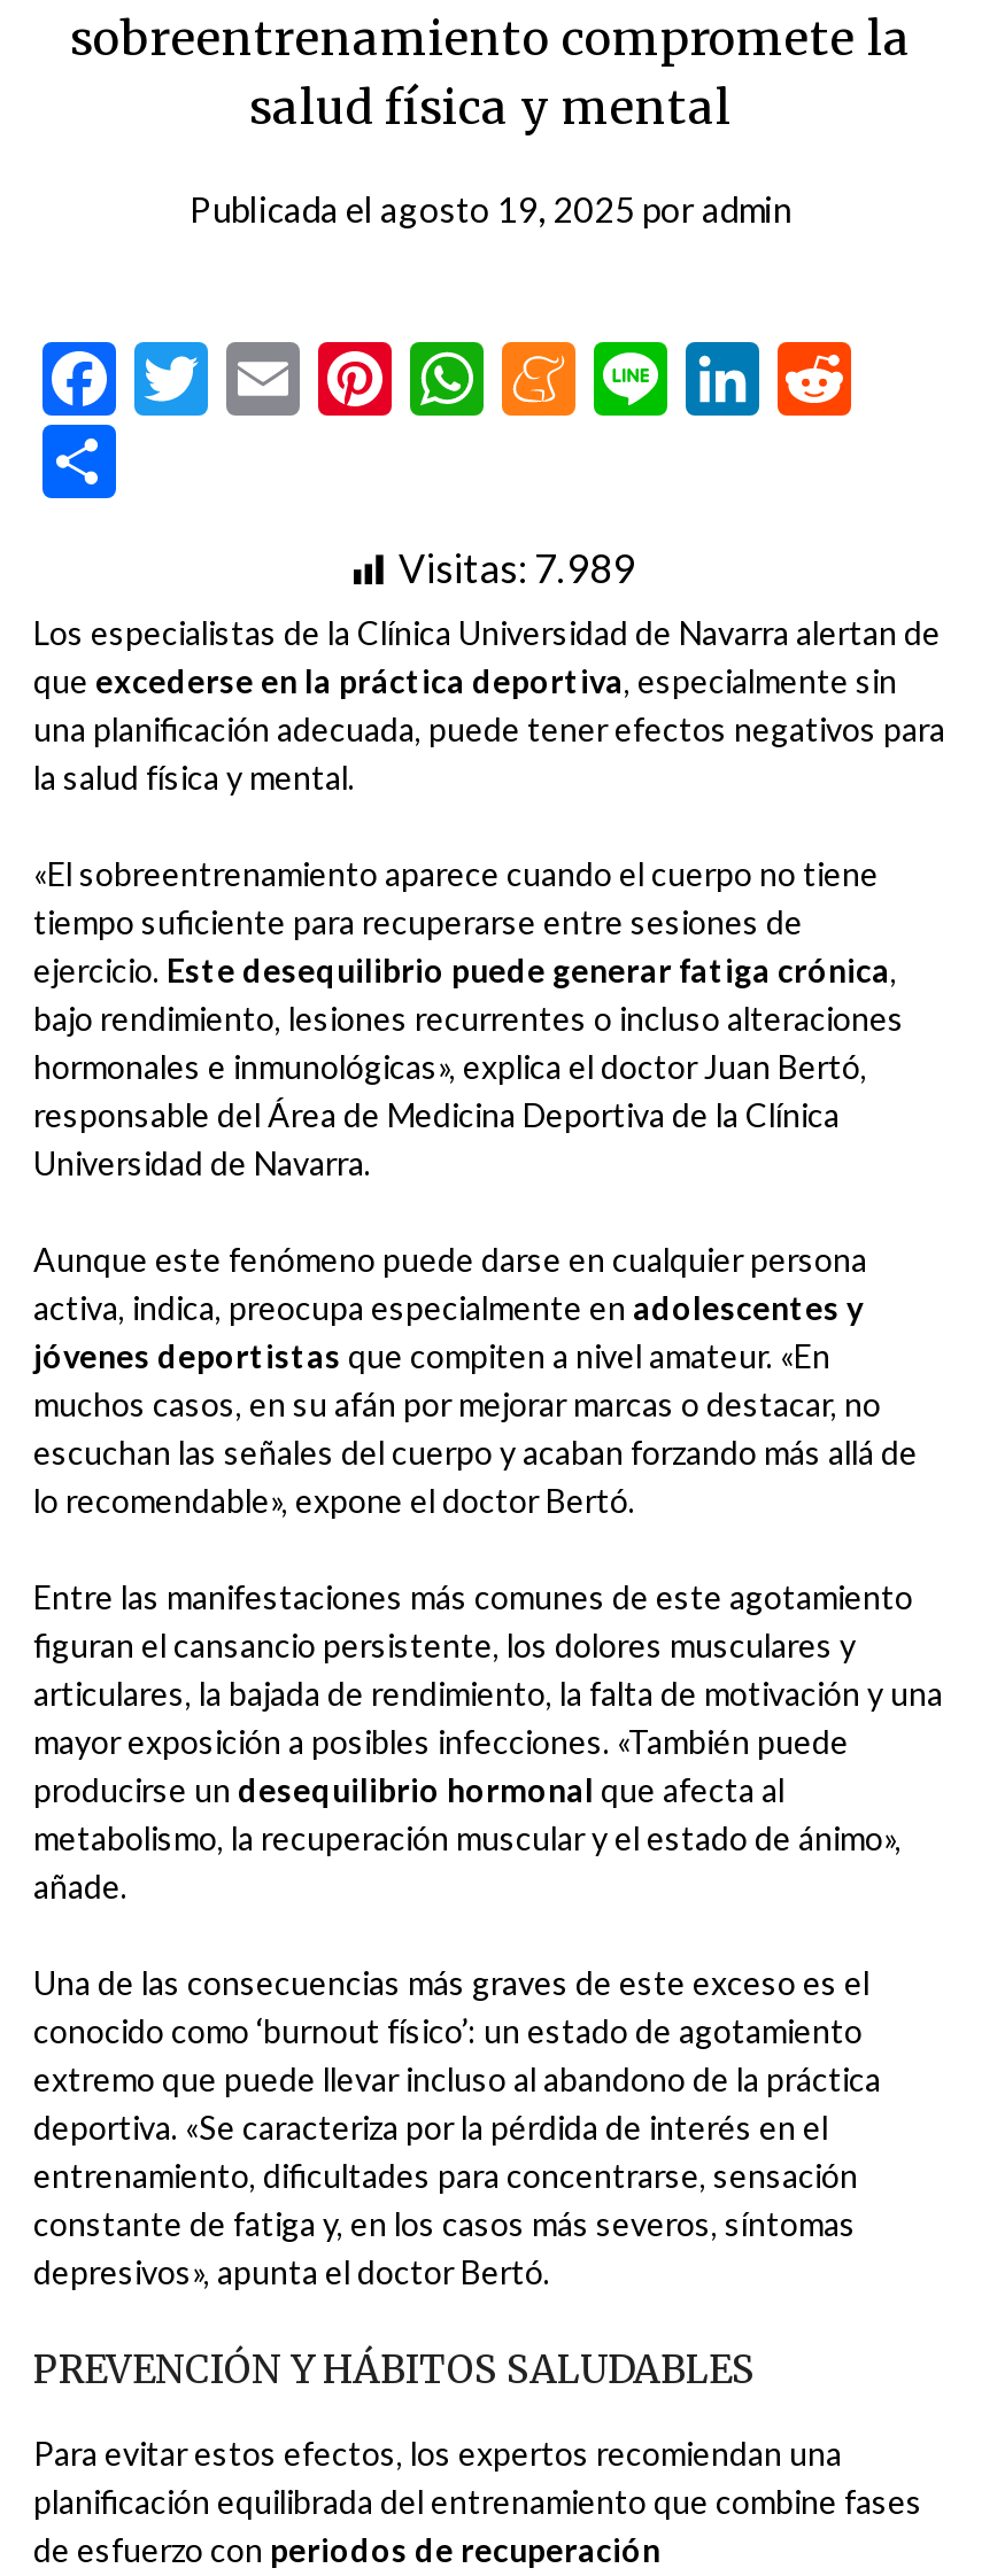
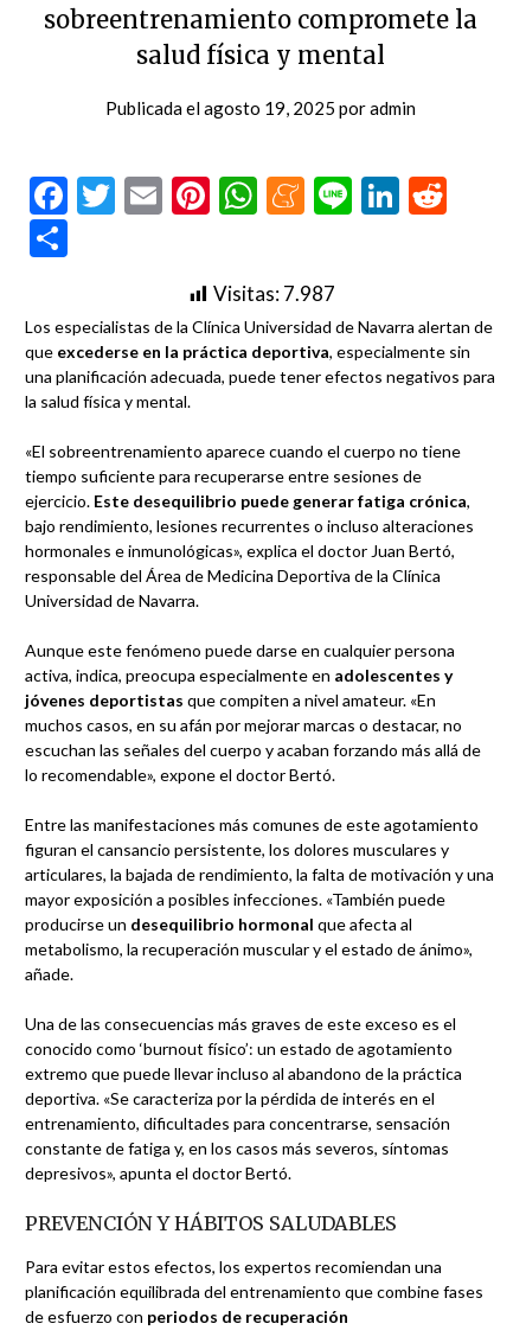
- Visitas: 7.989
+ Visitas: 7.987
